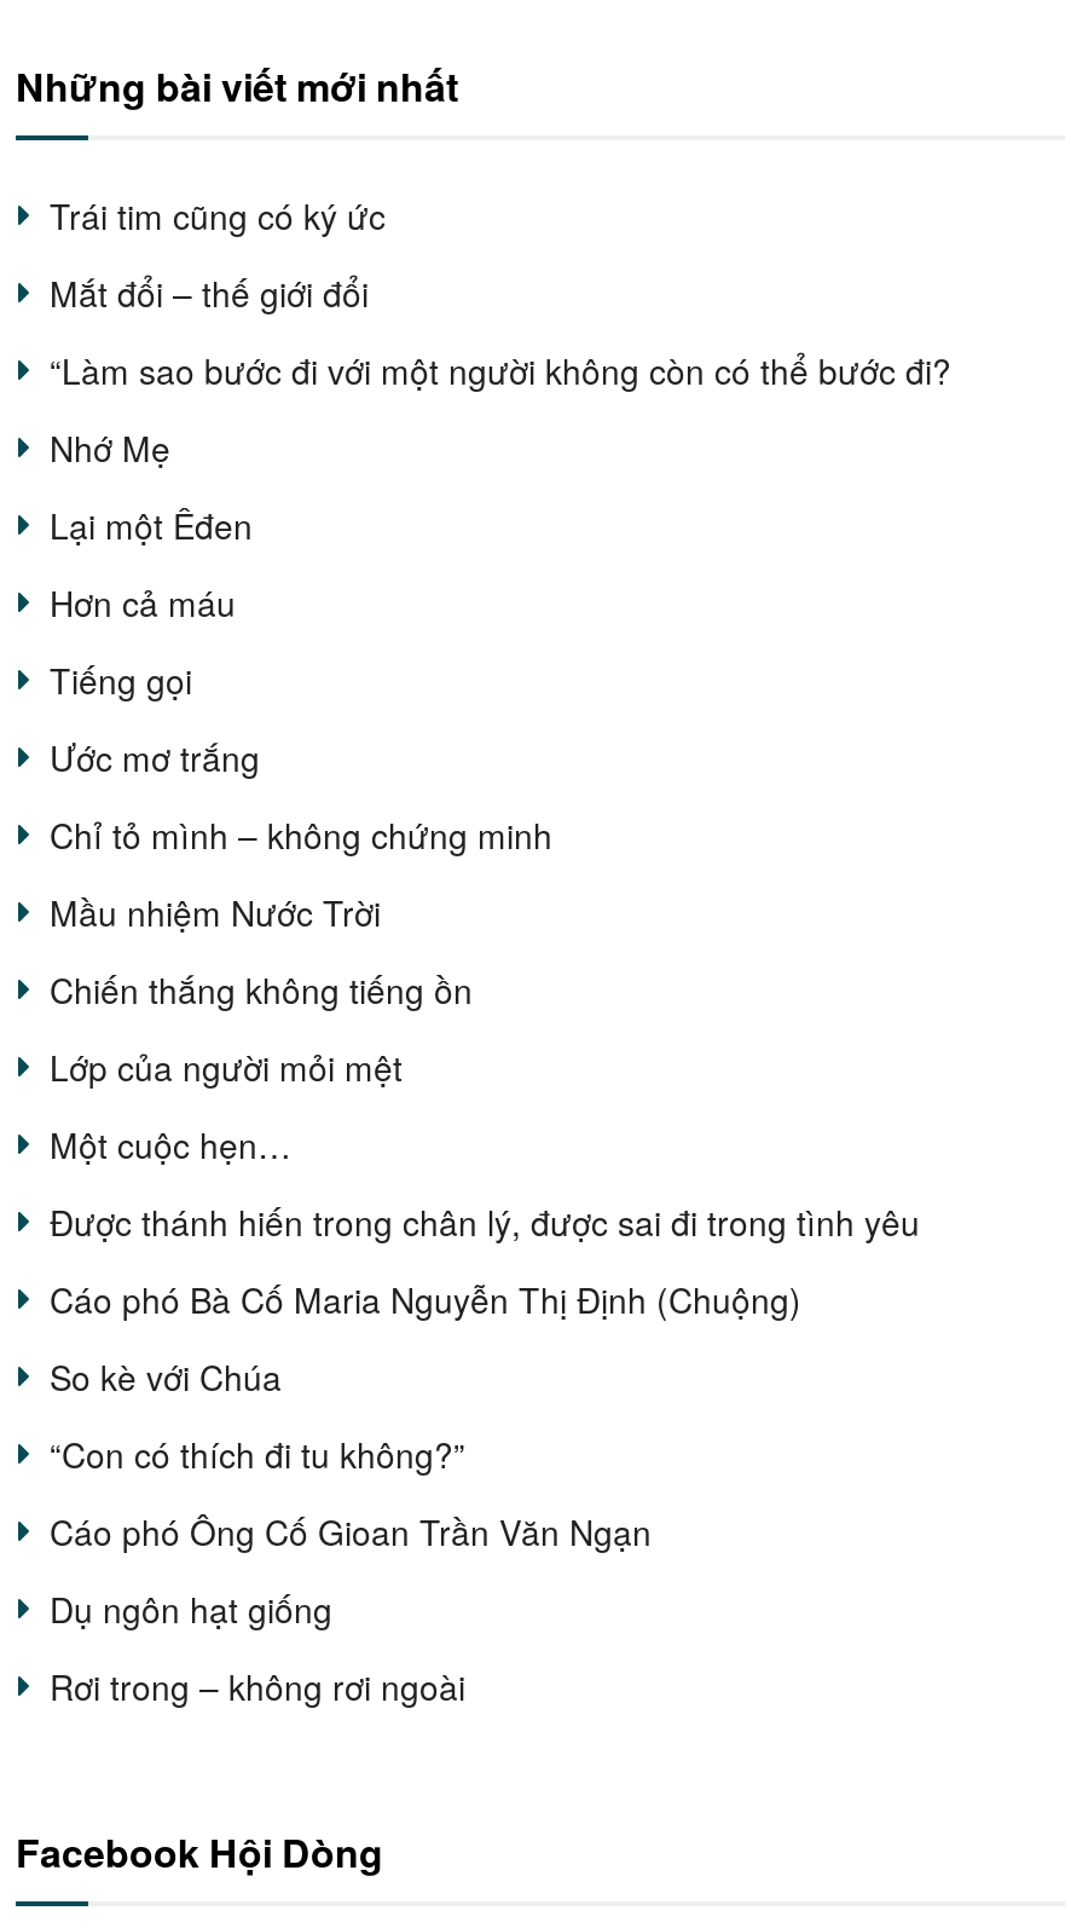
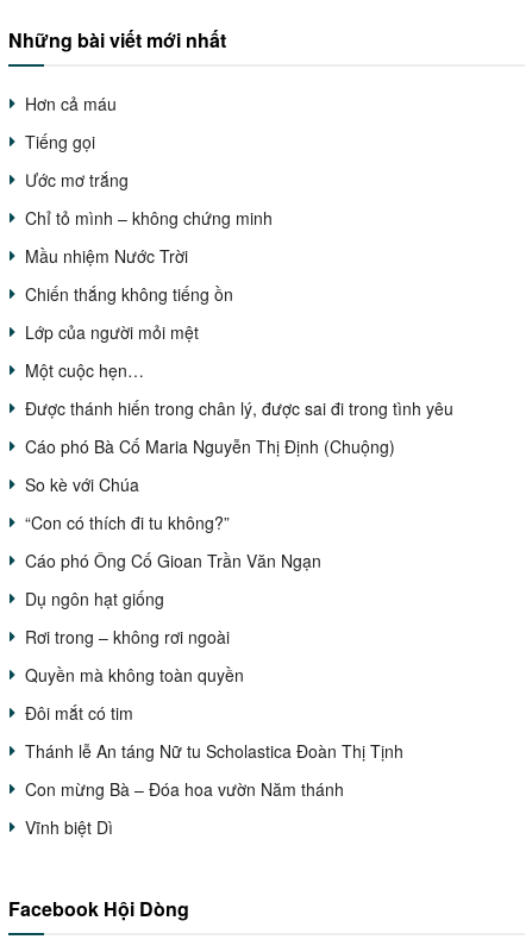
- Trái tim cũng có ký ức
- Mắt đổi – thế giới đổi
- “Làm sao bước đi với một người không còn có thể bước đi?
- Nhớ Mẹ
- Lại một Êđen

moved up: Hơn cả máu | Tiếng gọi | Ước mơ trắng | ... | Dụ ngôn hạt giống | Rơi trong – không rơi ngoài

+ Quyền mà không toàn quyền
+ Đôi mắt có tim
+ Thánh lễ An táng Nữ tu Scholastica Đoàn Thị Tịnh
+ Con mừng Bà – Đóa hoa vườn Năm thánh
+ Vĩnh biệt Dì
